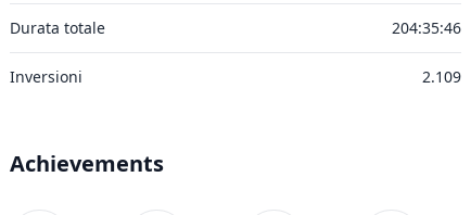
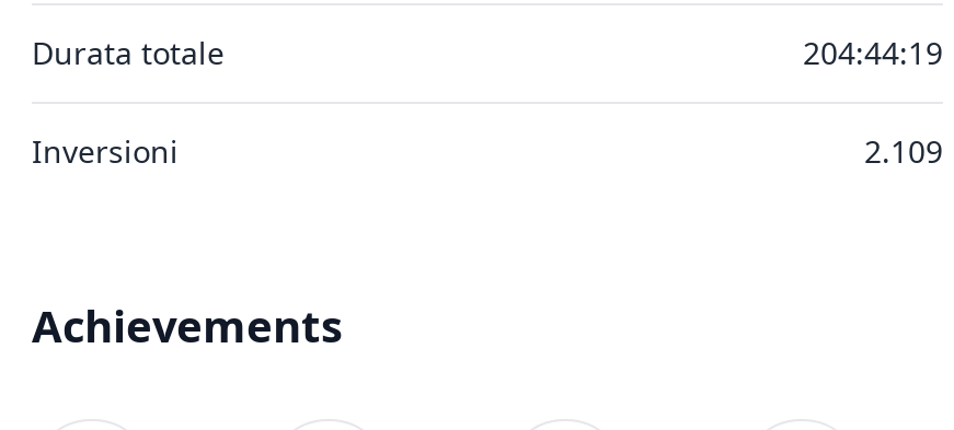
- 204:35:46
+ 204:44:19
